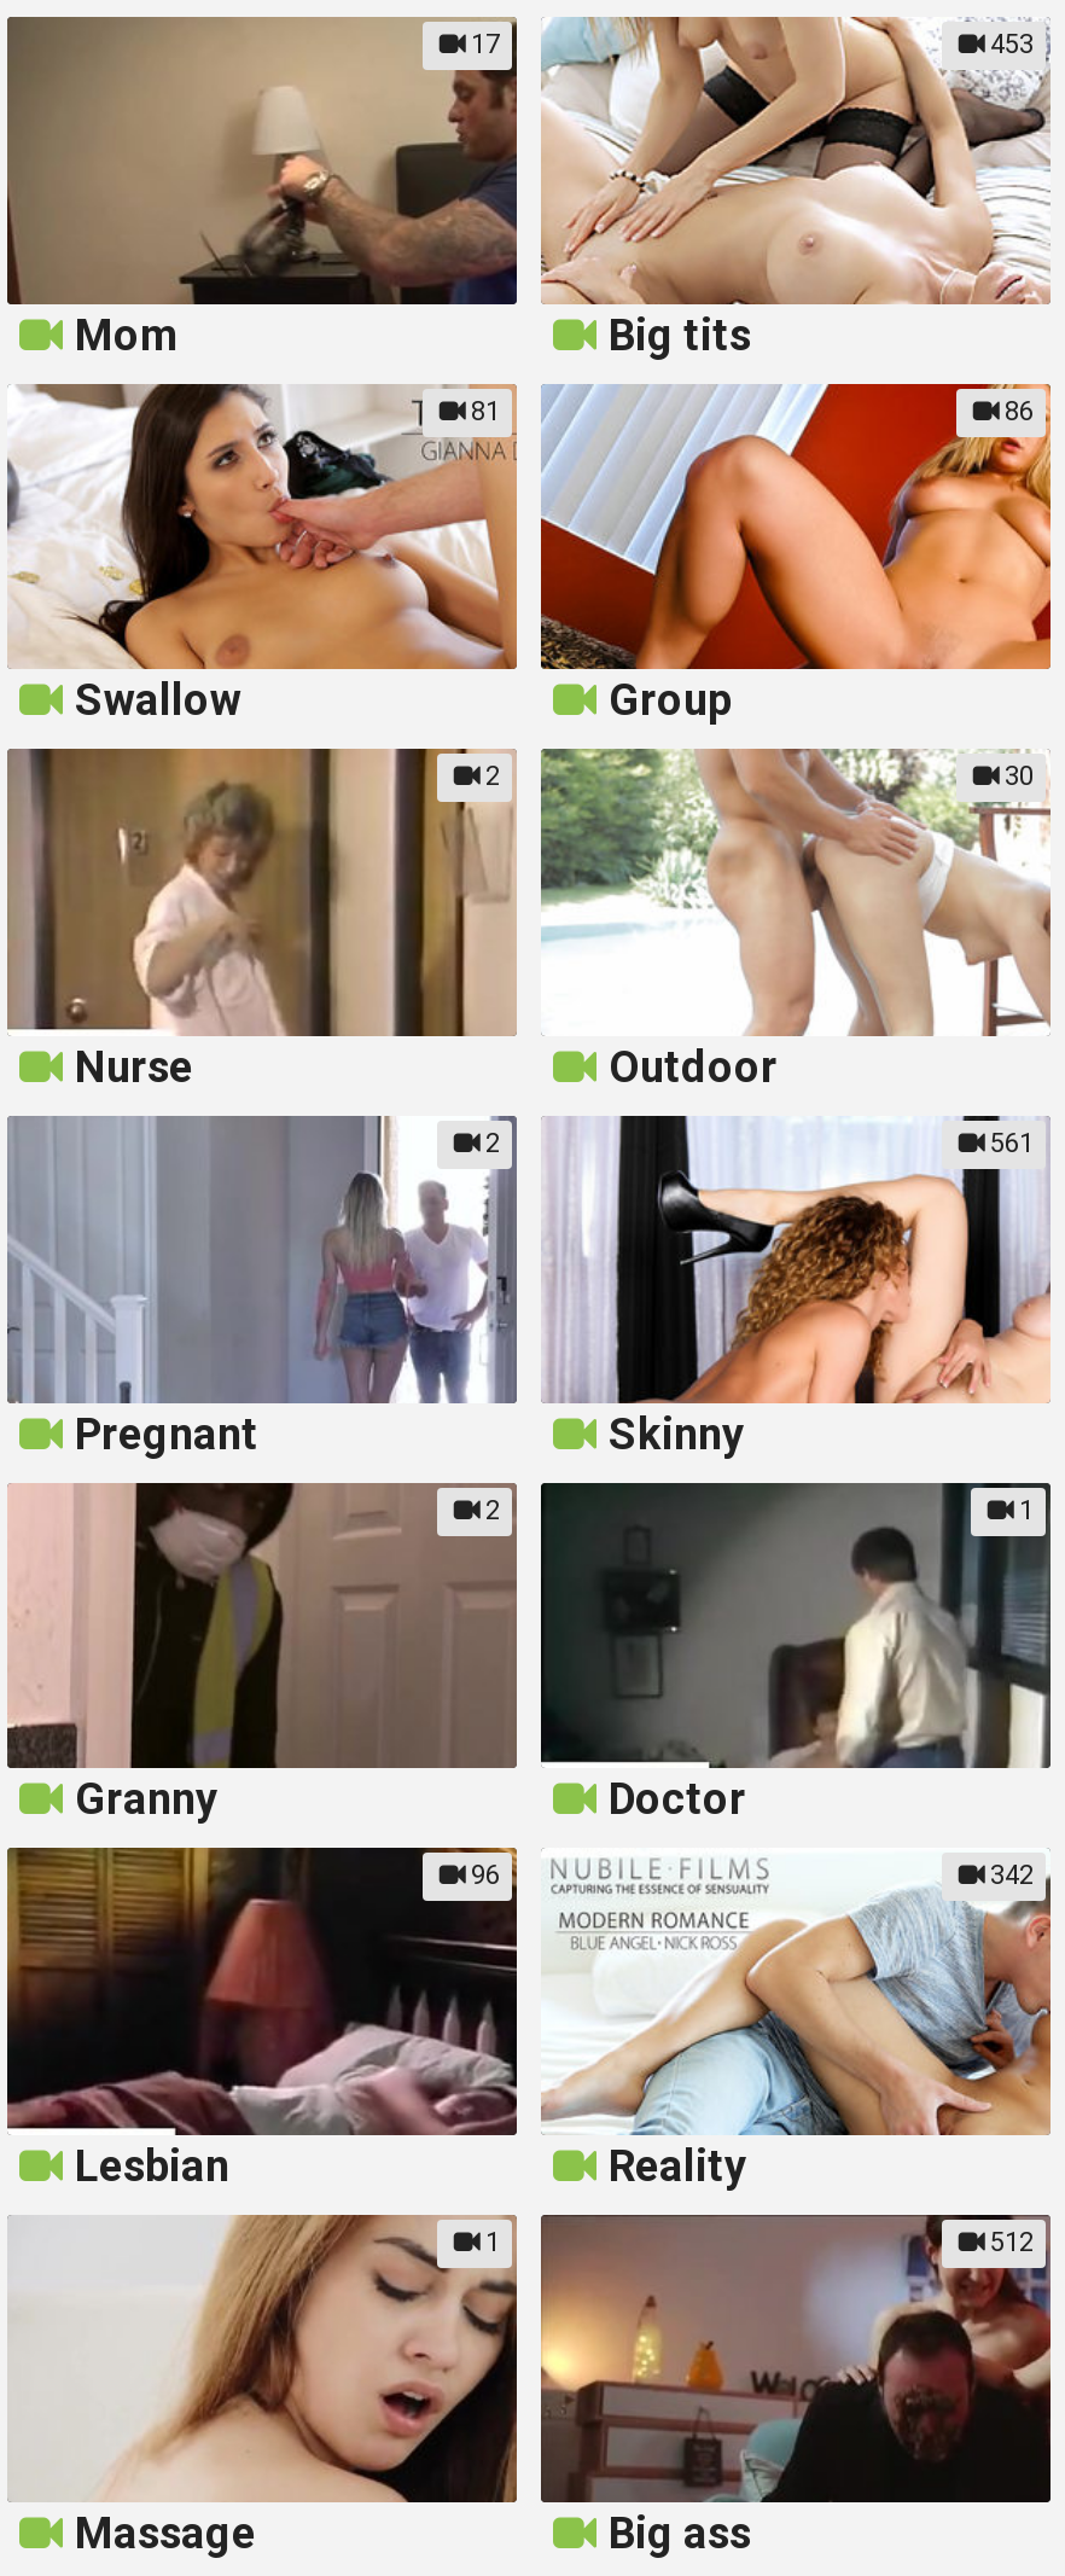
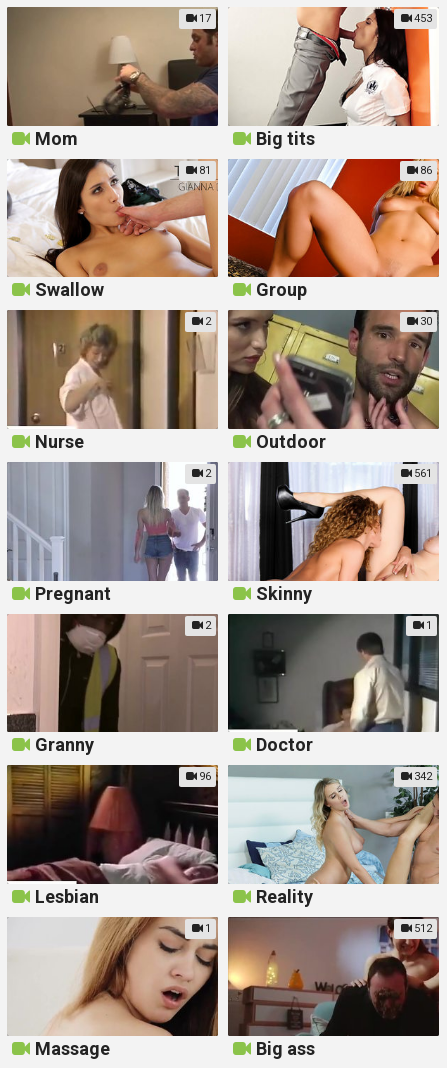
- [image]
+ [image]

- [image]
+ [image]

- [image]
+ [image]
